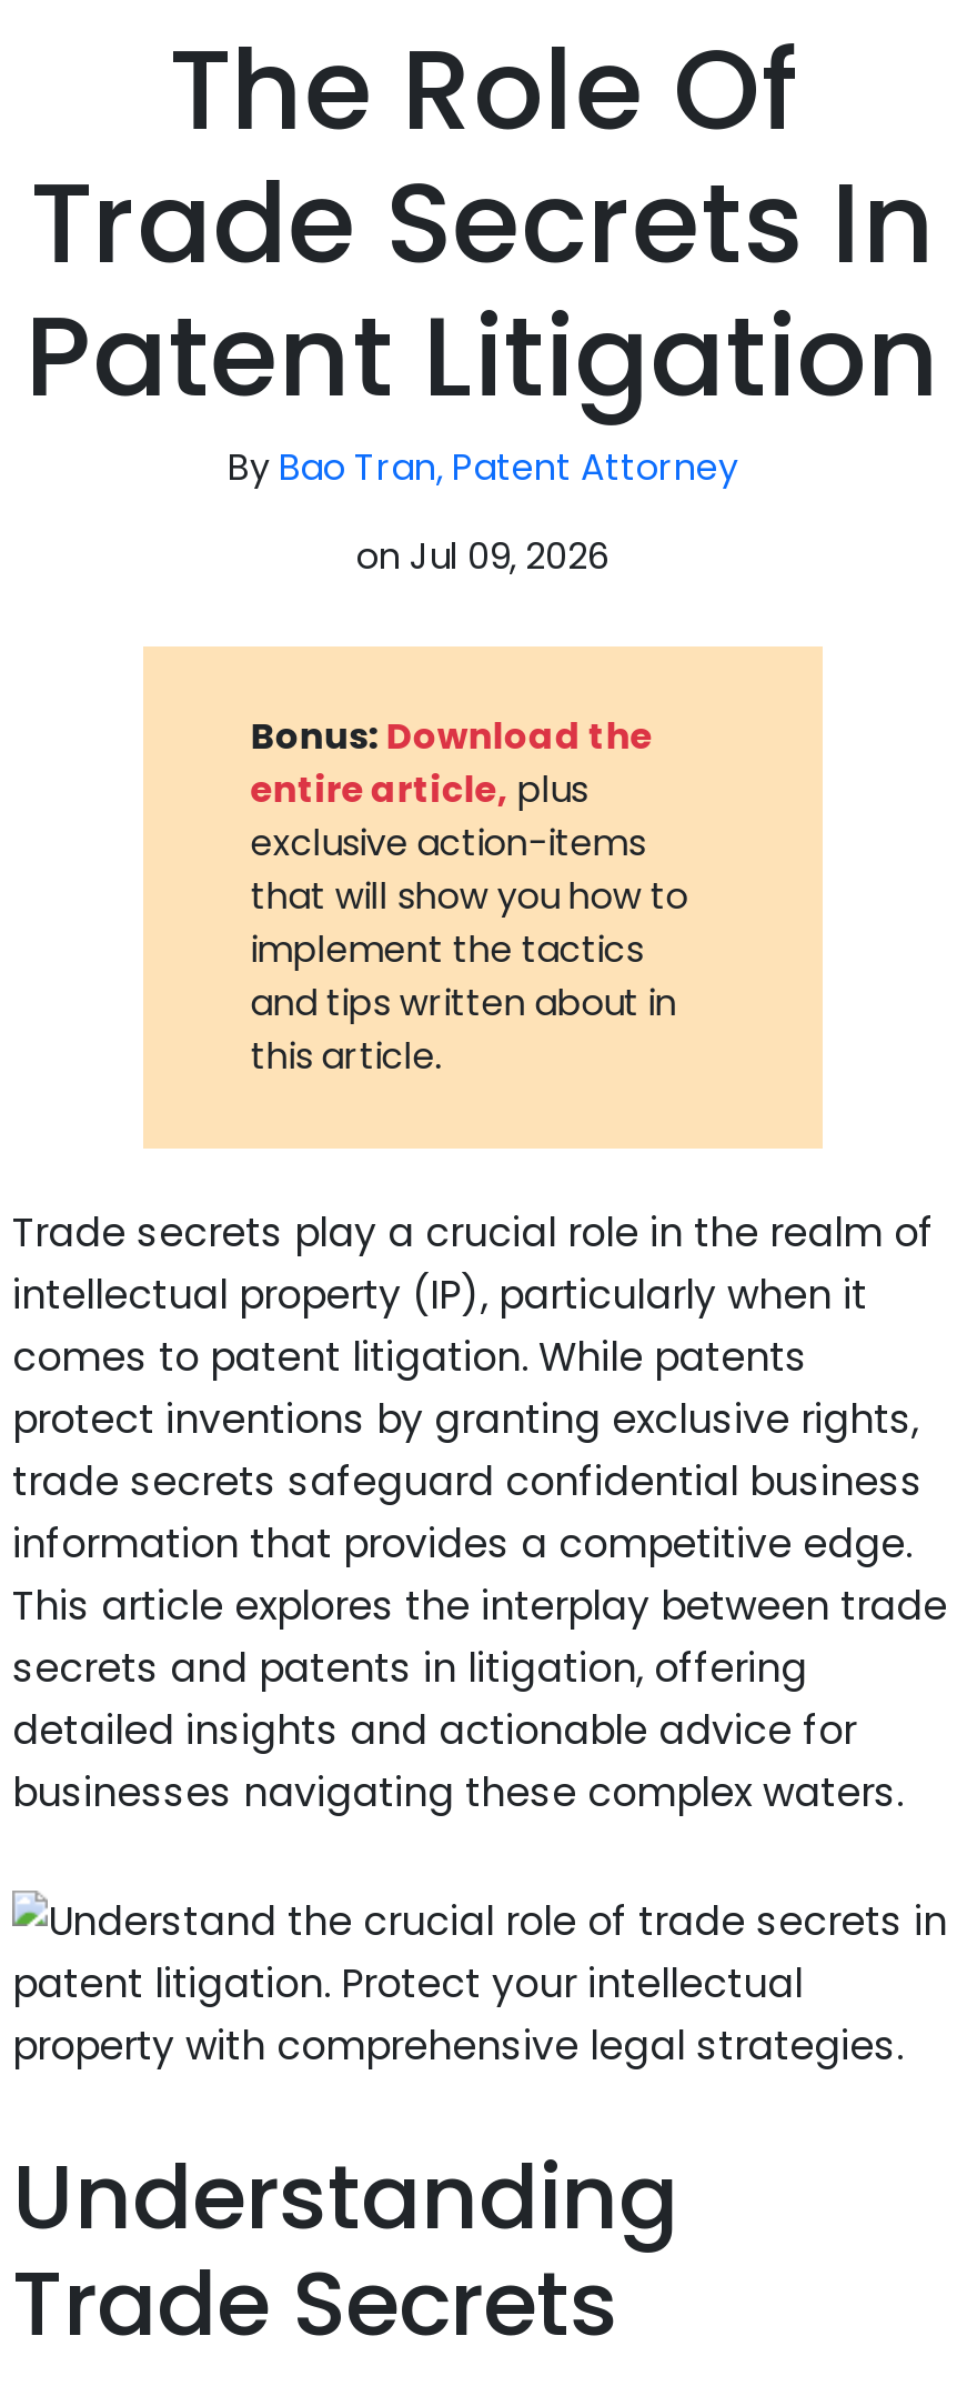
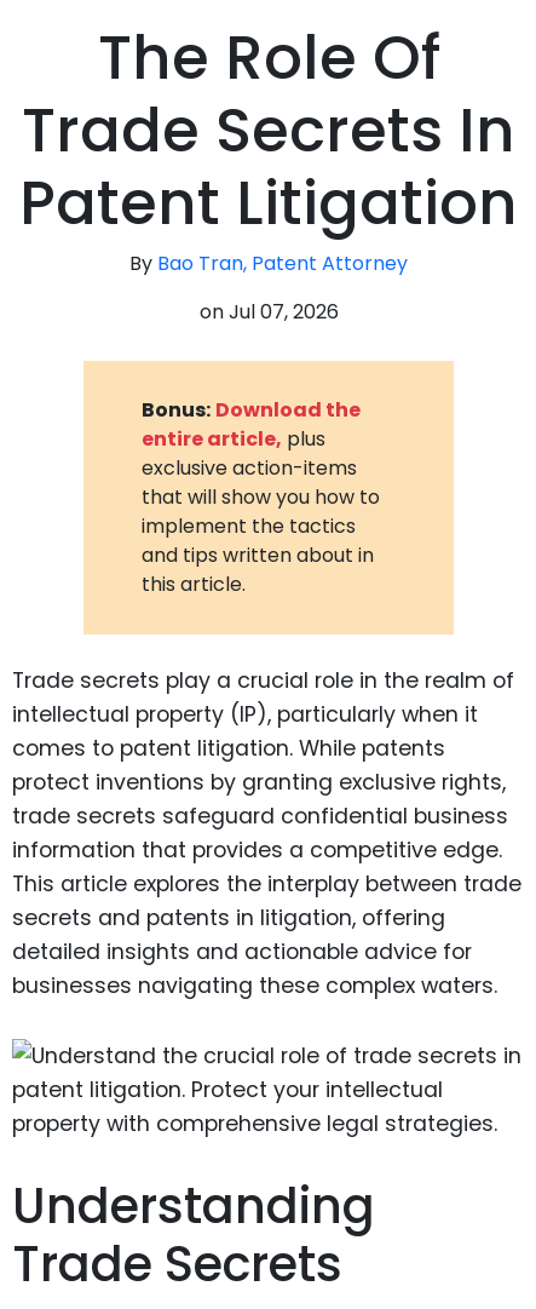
- on Jul 09, 2026
+ on Jul 07, 2026
